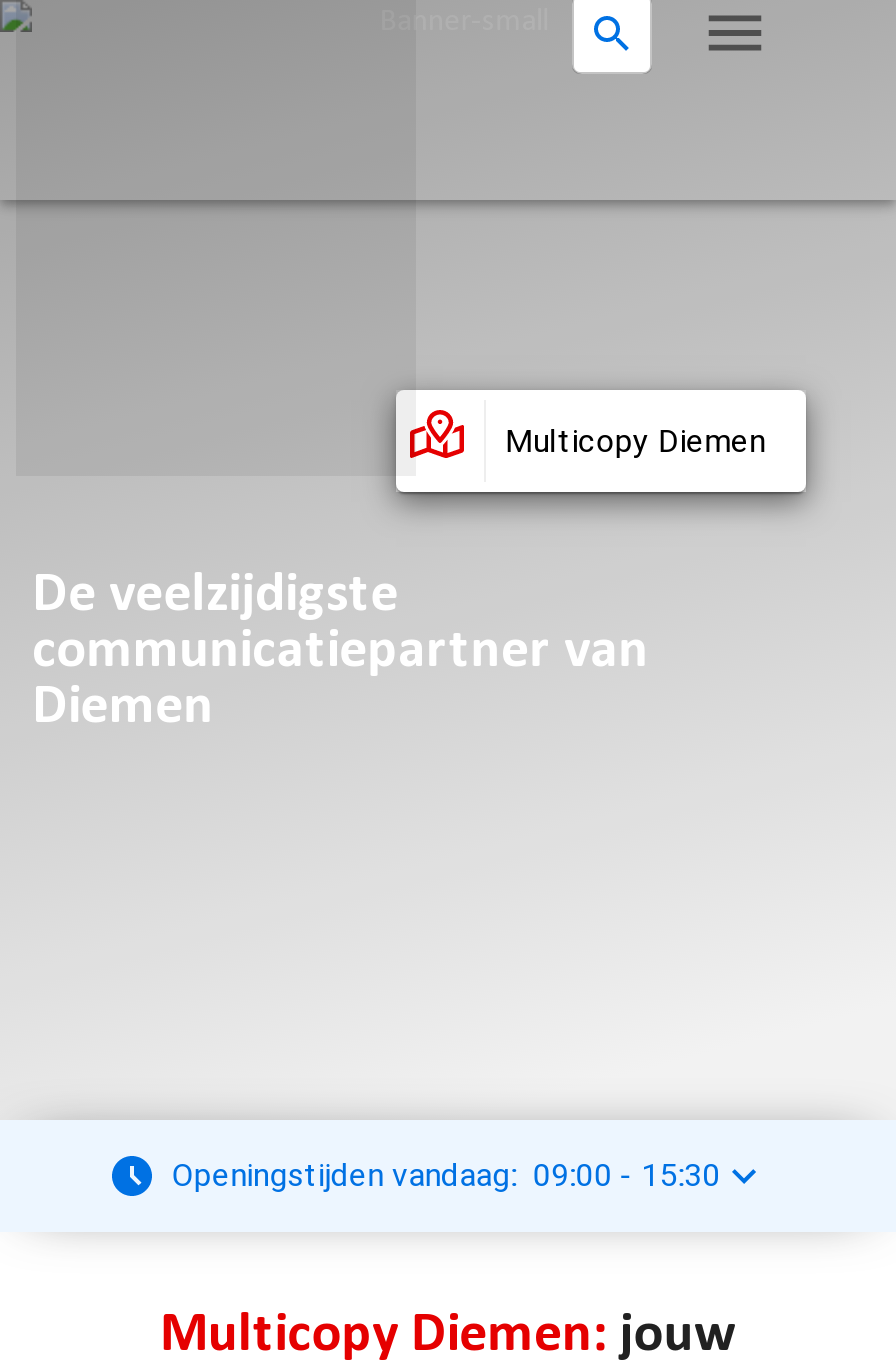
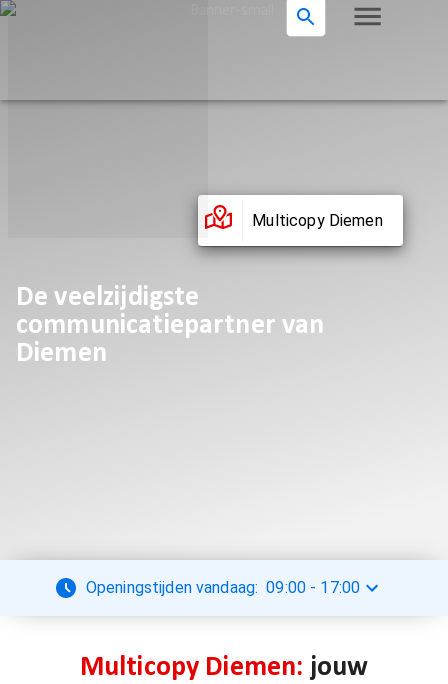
- Openingstijden vandaag: 09:00 - 15:30
+ Openingstijden vandaag: 09:00 - 17:00
